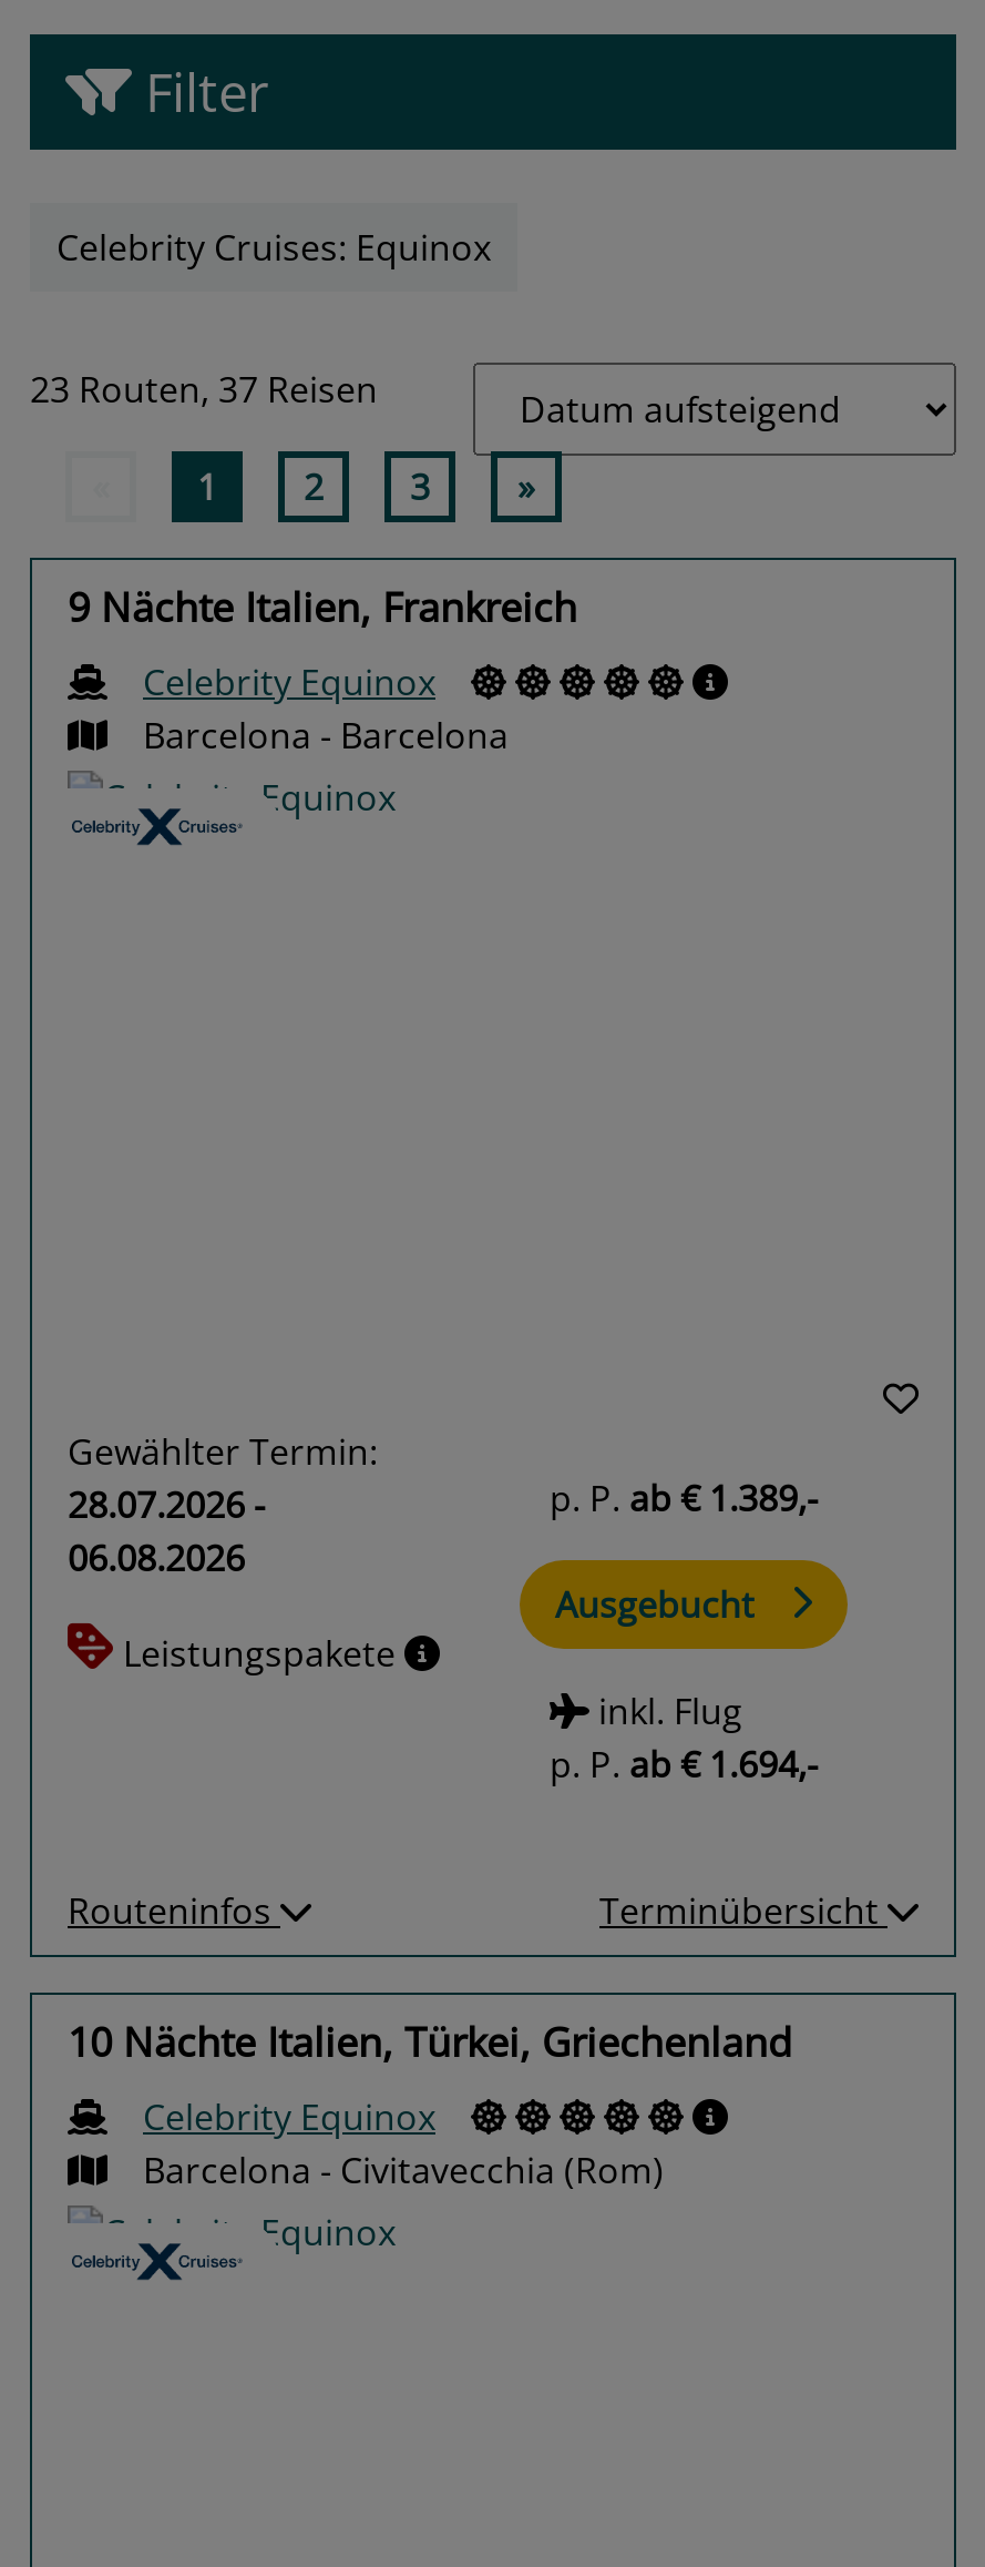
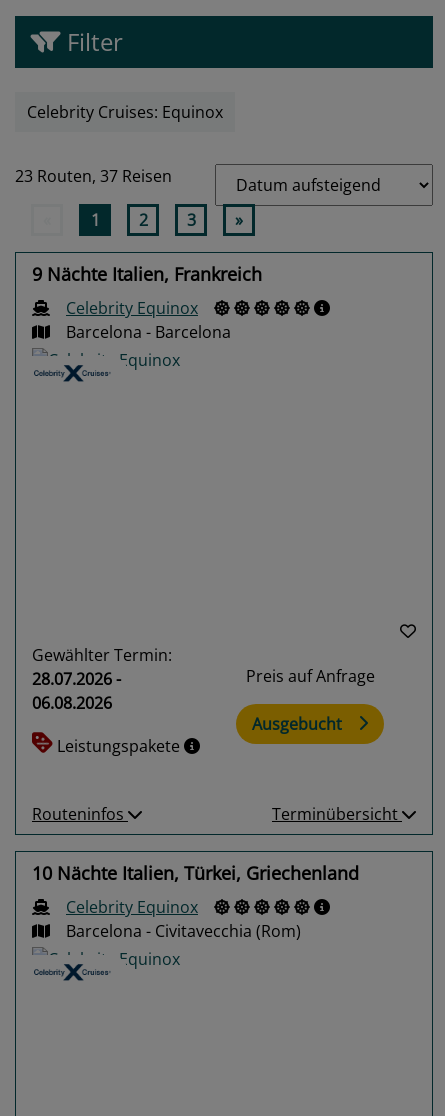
- p. P. ab € 1.389,-
+ Preis auf Anfrage

- inkl. Flug
- p. P. ab € 1.694,-
